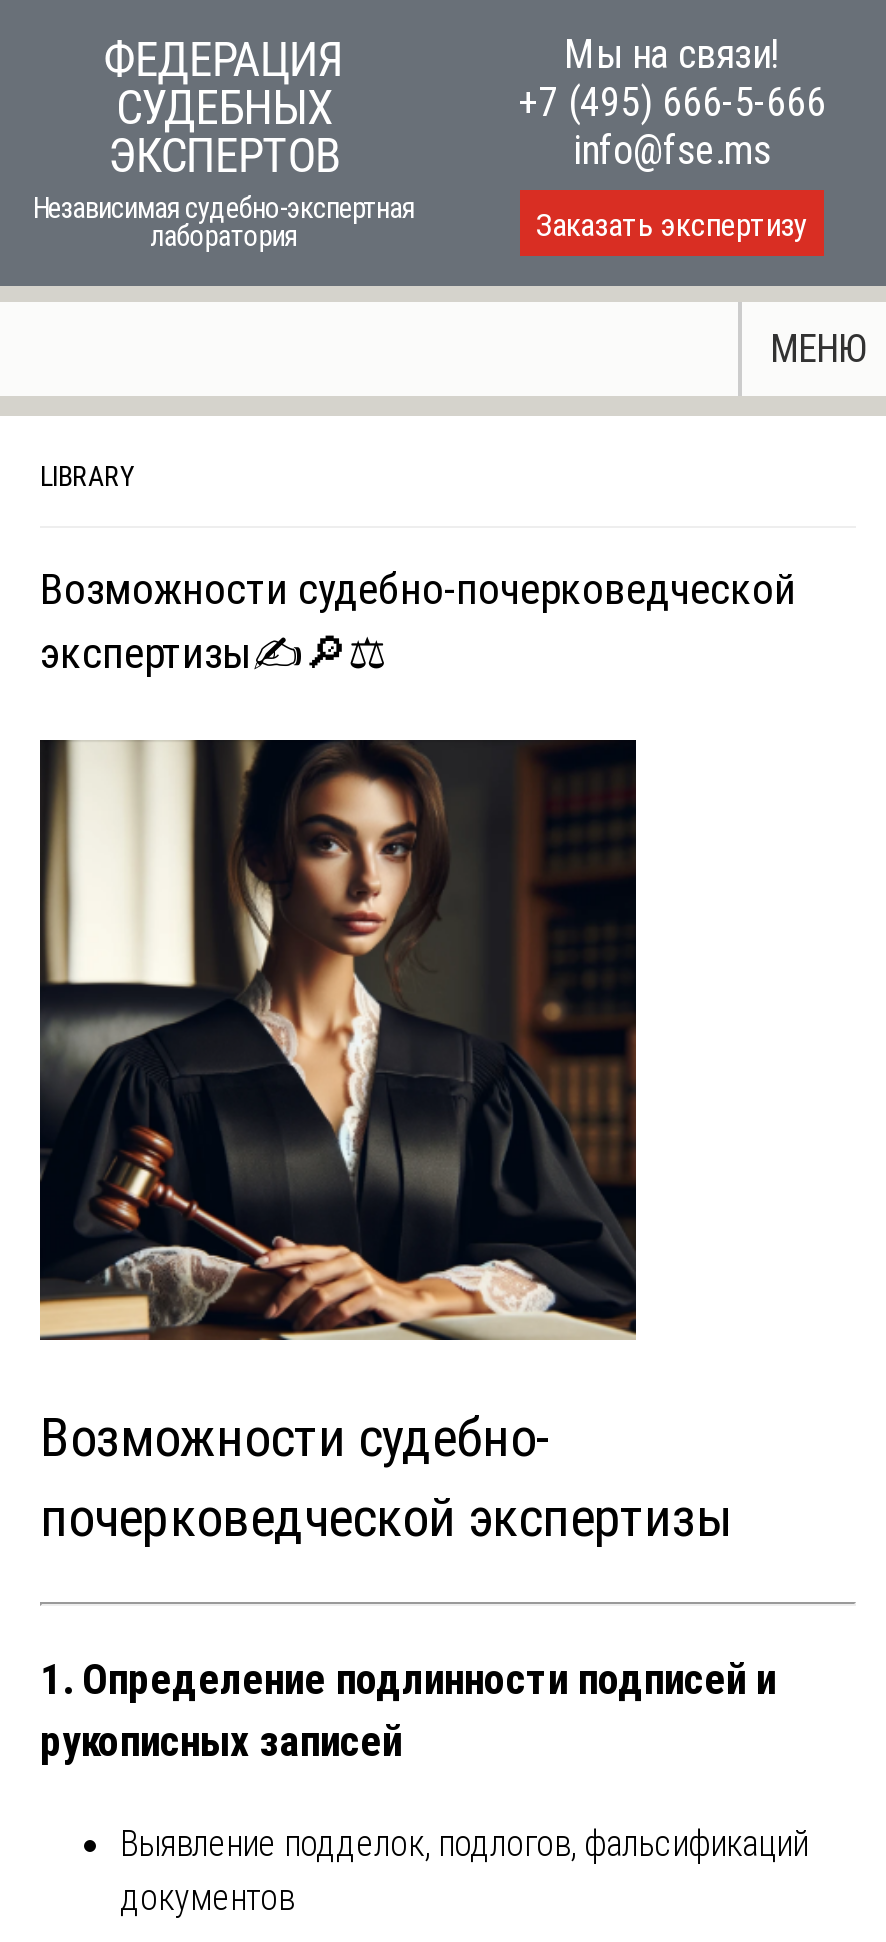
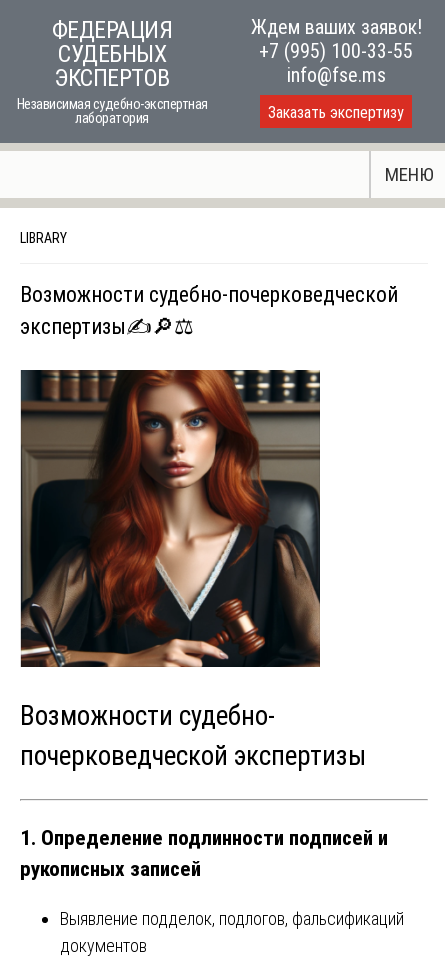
- Мы на связи!
- +7 (495) 666-5-666
+ Ждем ваших заявок!
+ +7 (995) 100-33-55

- [image]
+ [image]
